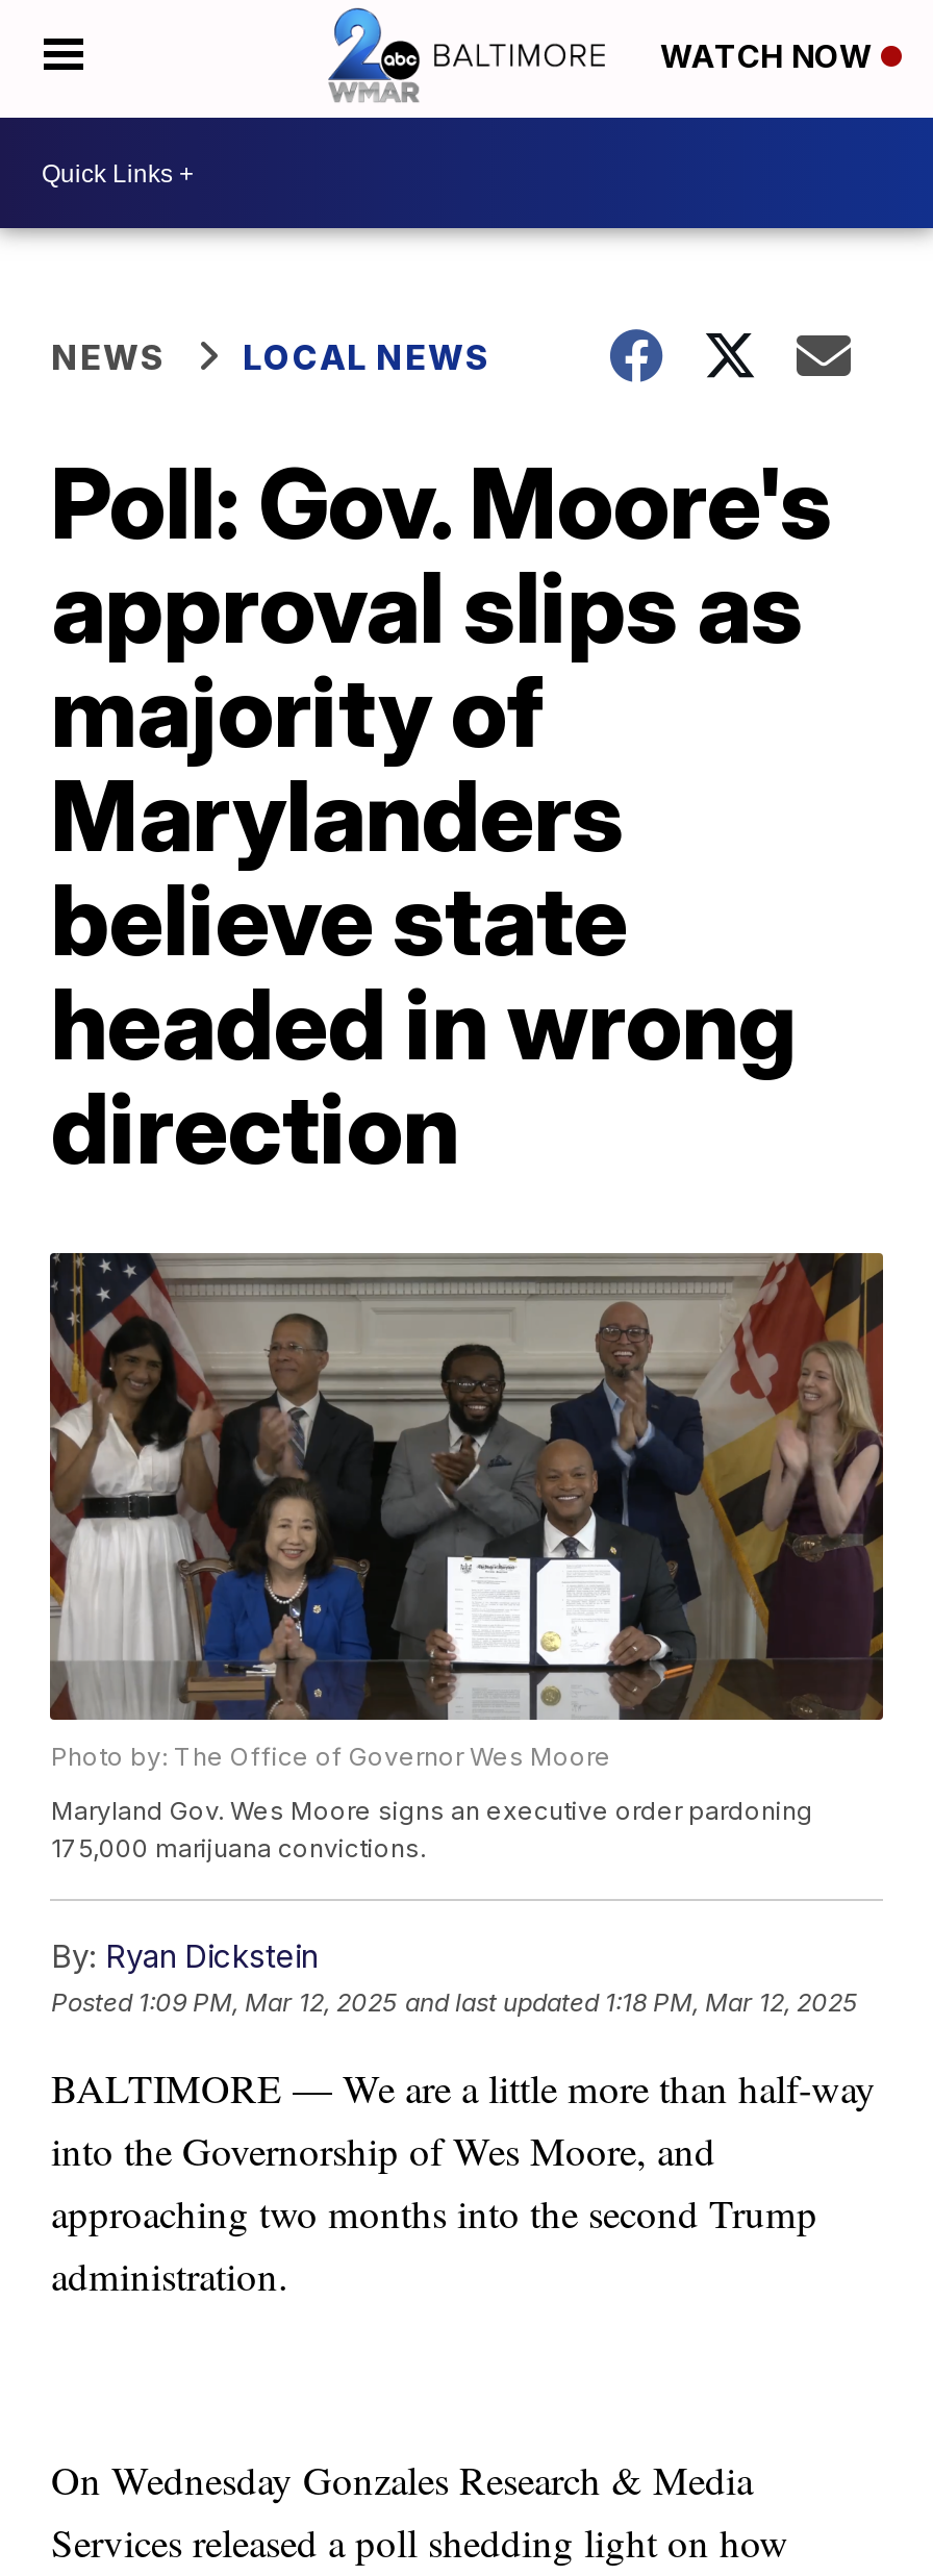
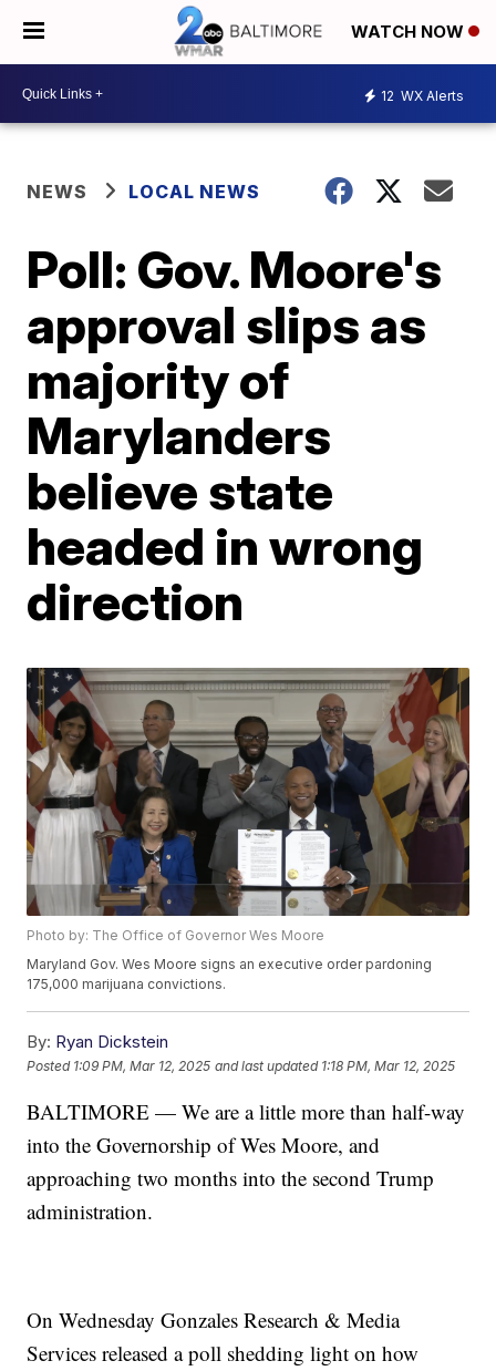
+ 12 WX Alerts
